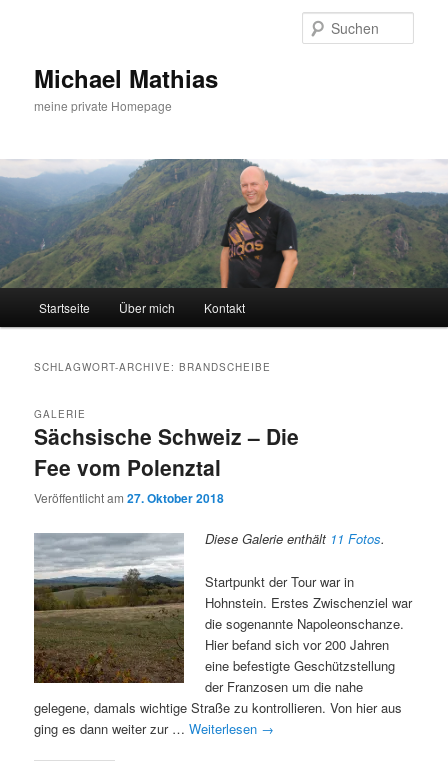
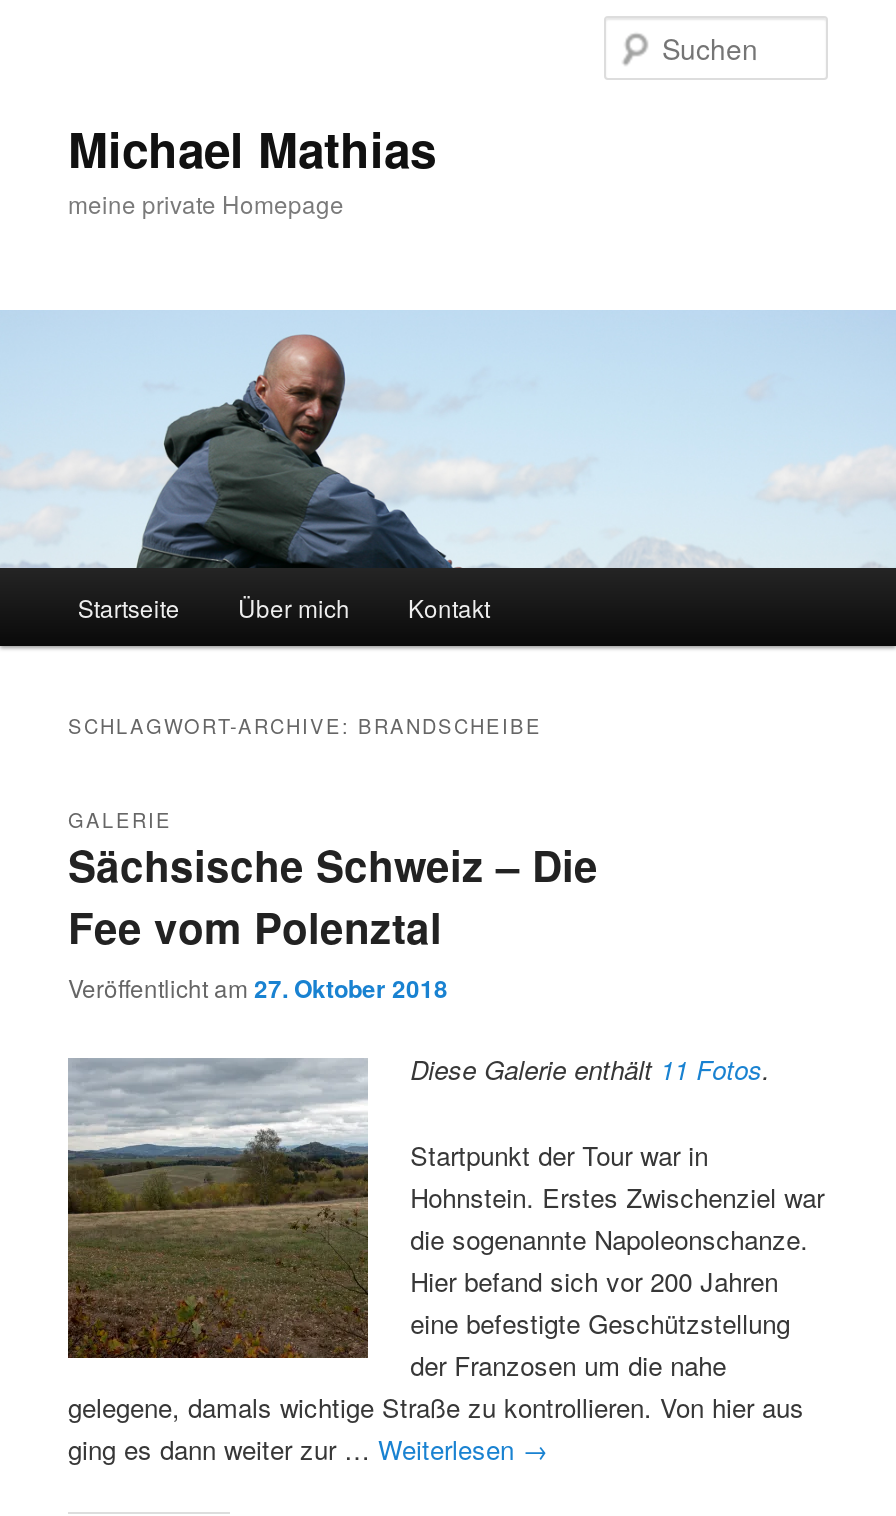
- [image]
+ [image]
